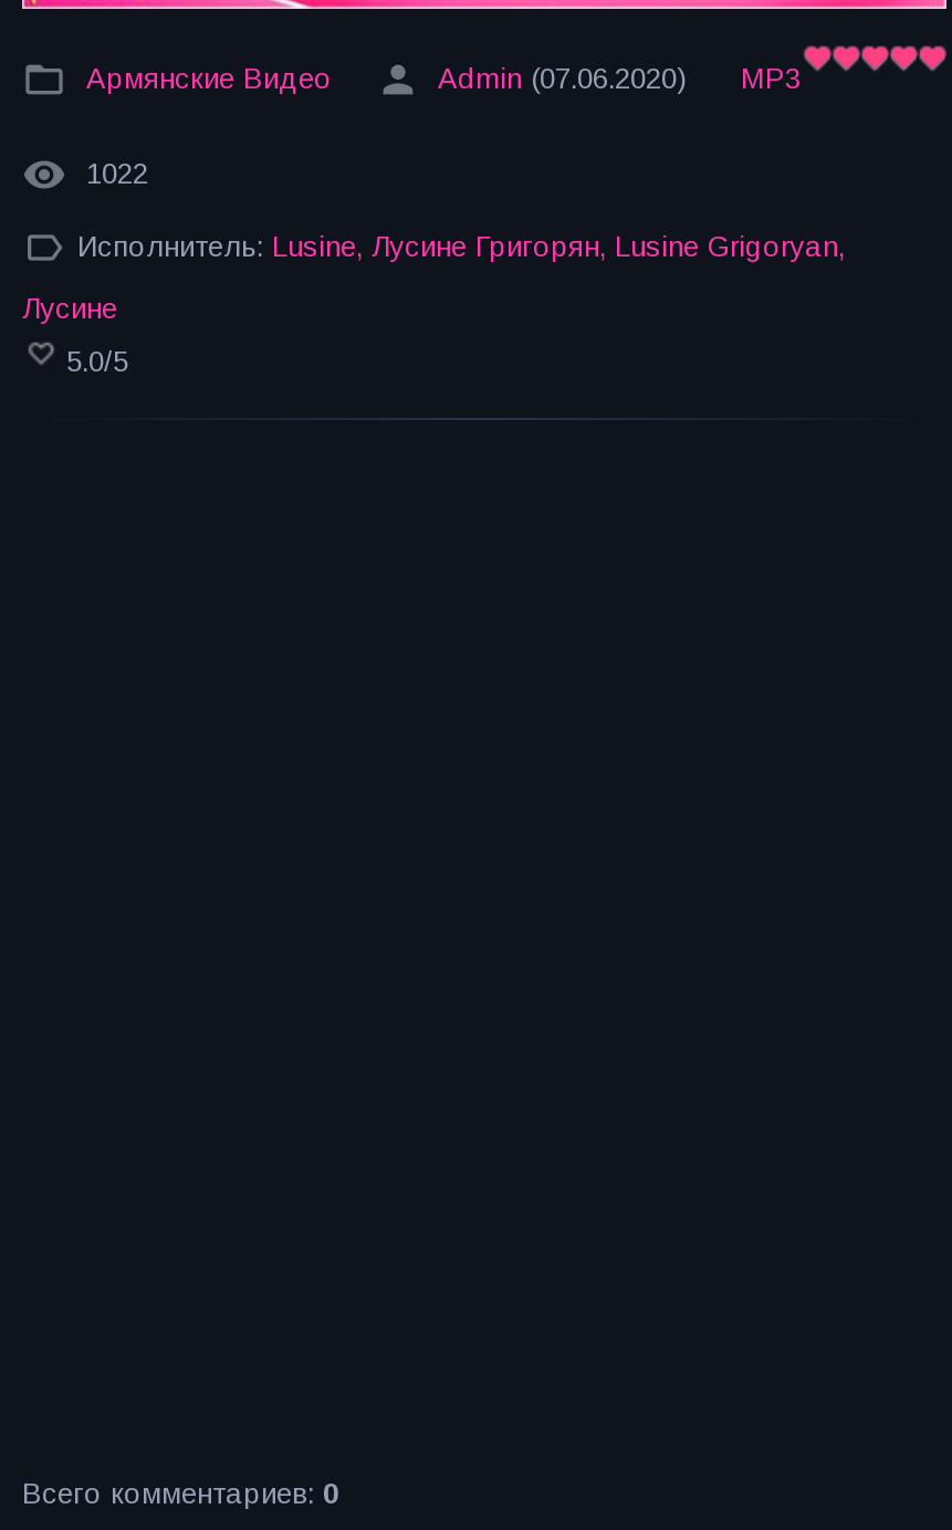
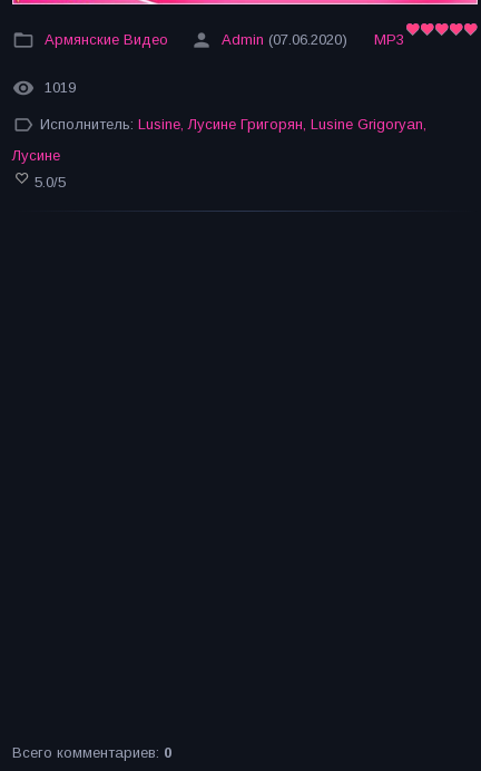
- 1022
+ 1019
